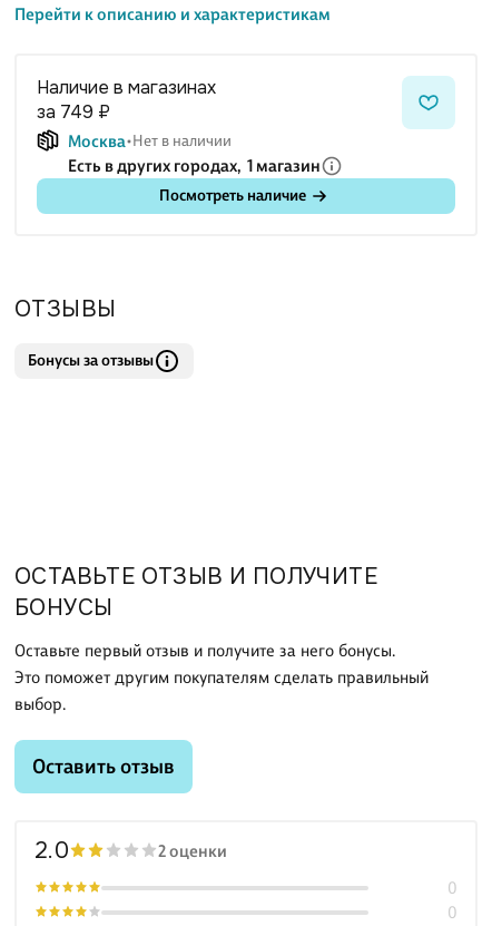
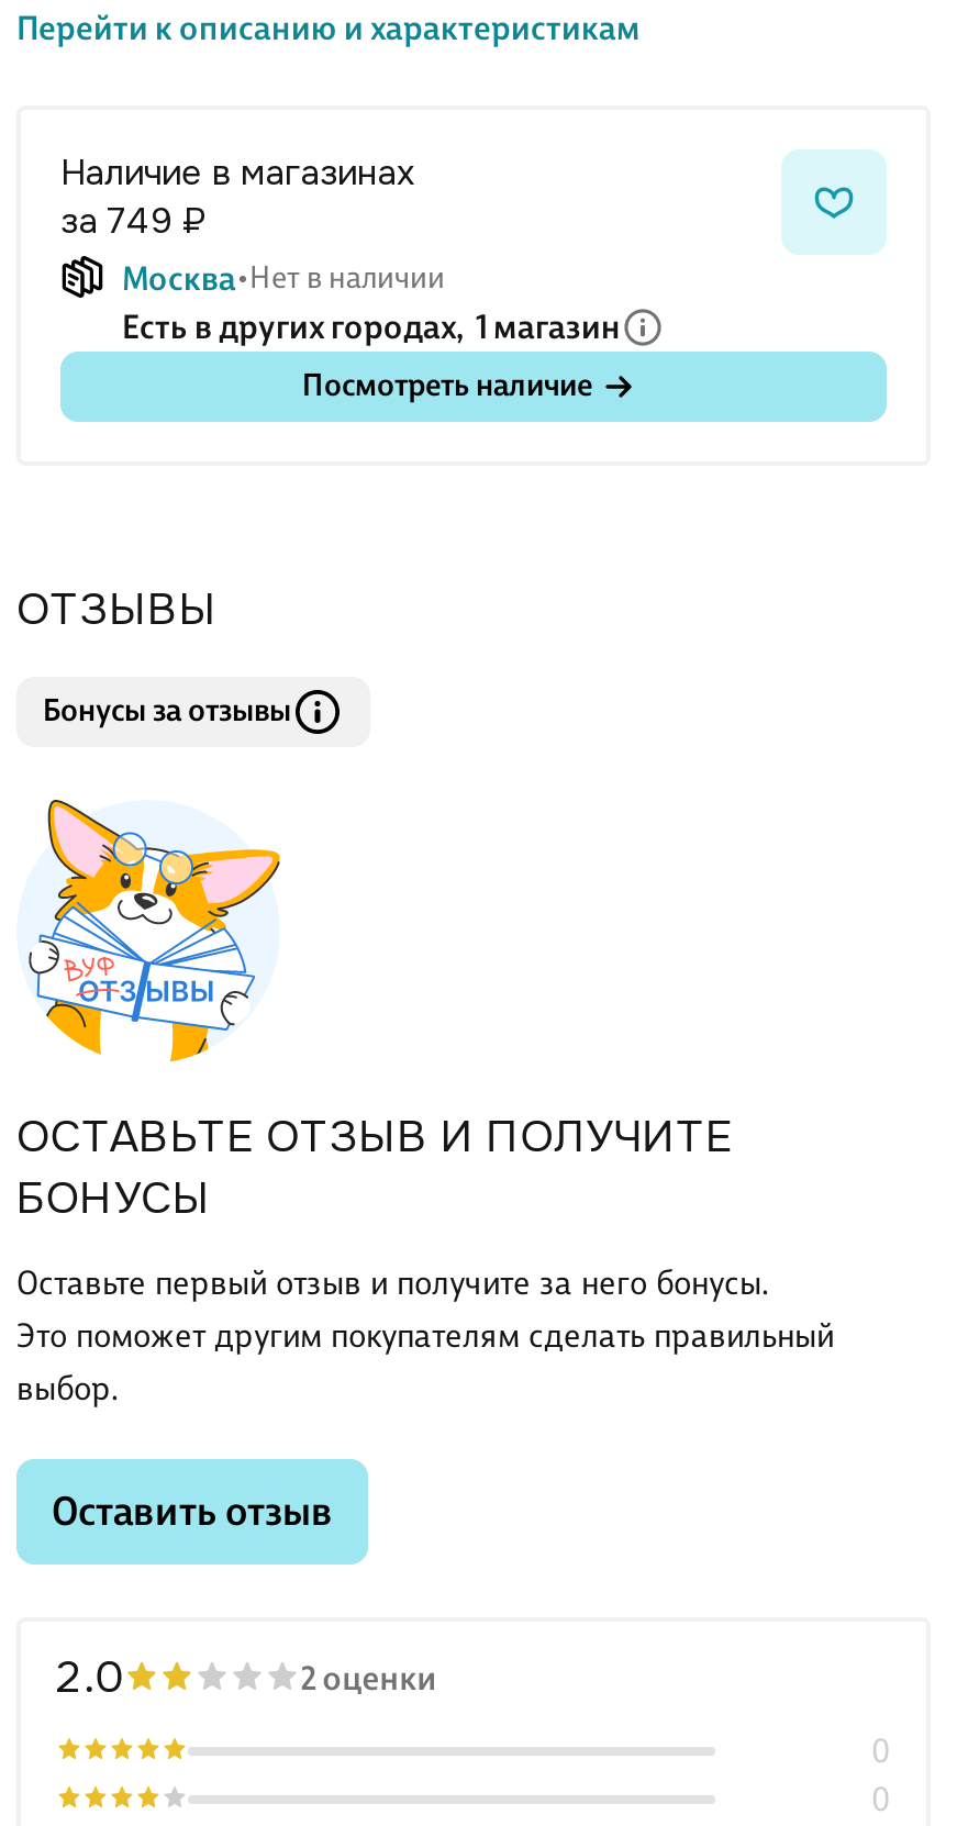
+ [image]
